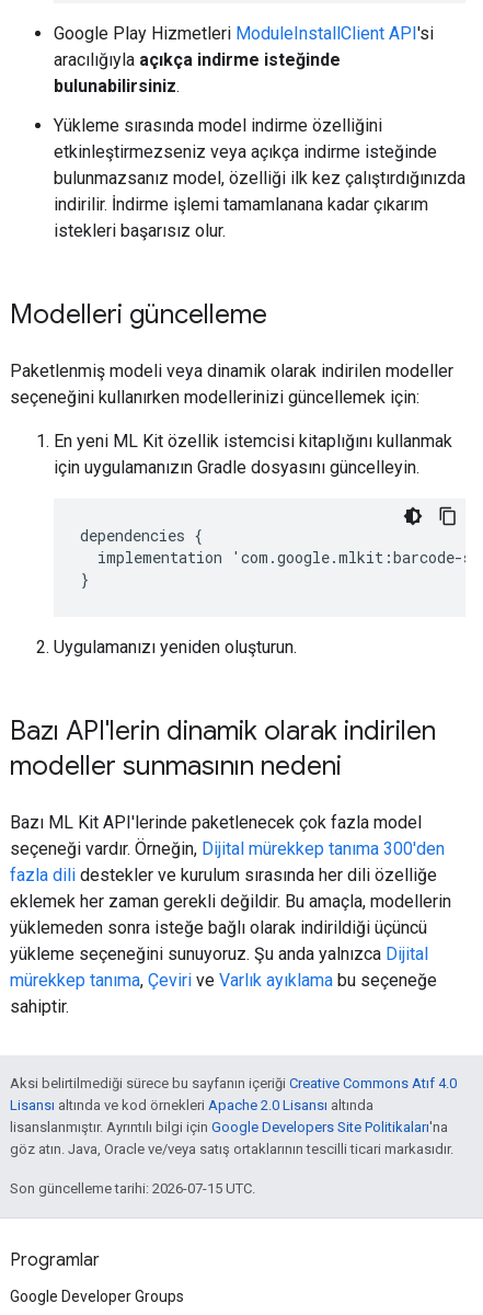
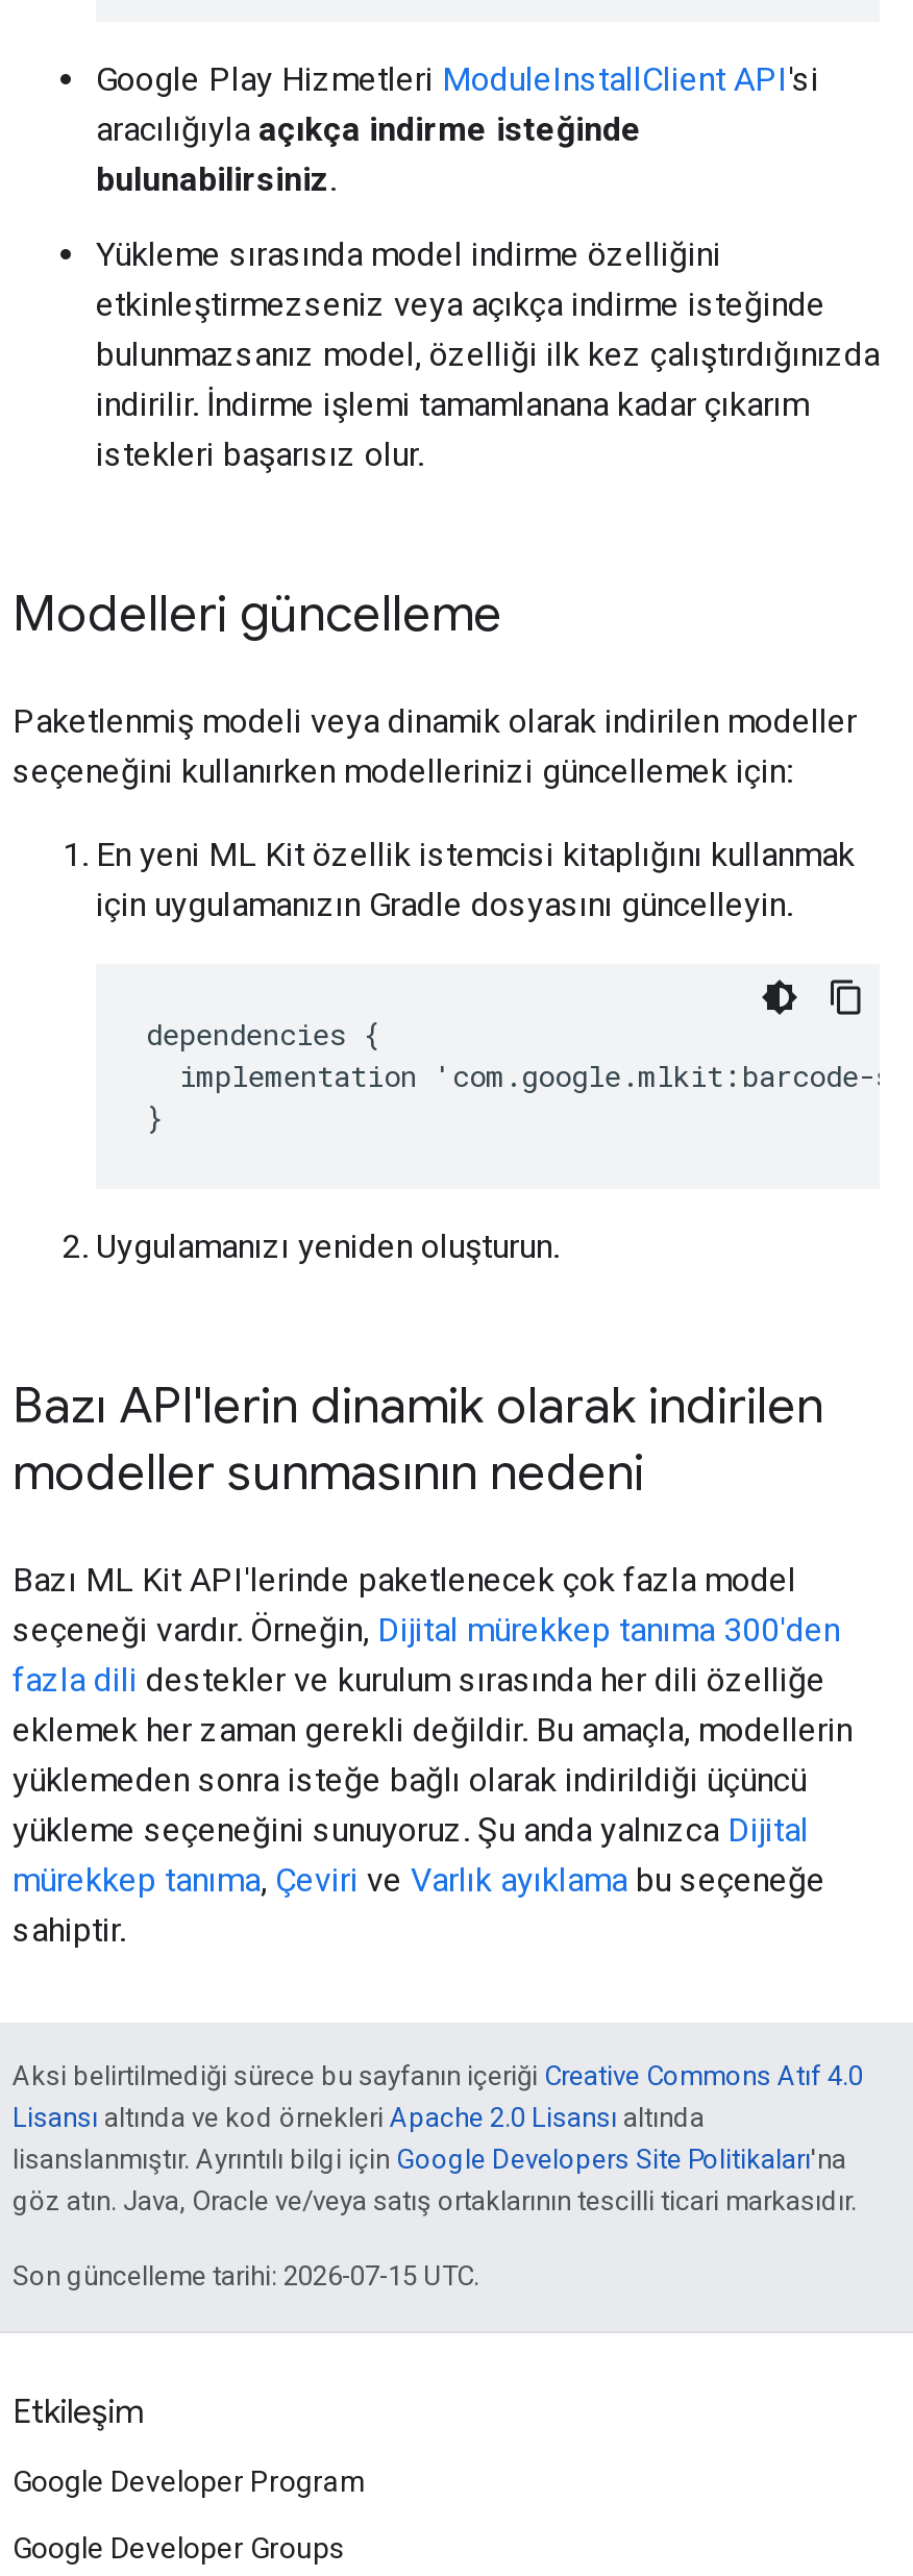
- Programlar
+ Etkileşim
+ Google Developer Program
